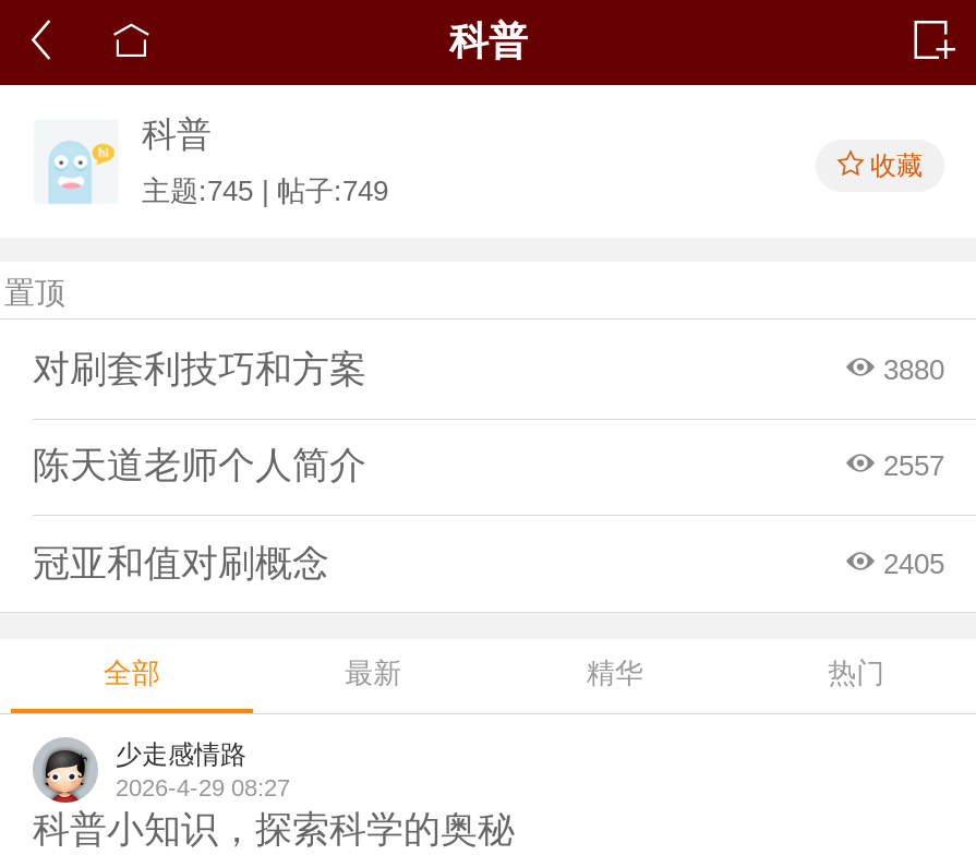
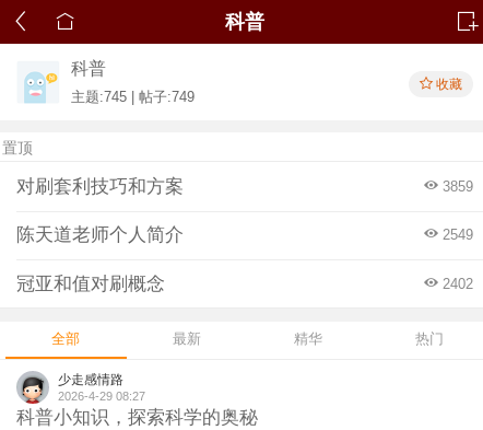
- 3880
+ 3859

- 2557
+ 2549

- 2405
+ 2402
